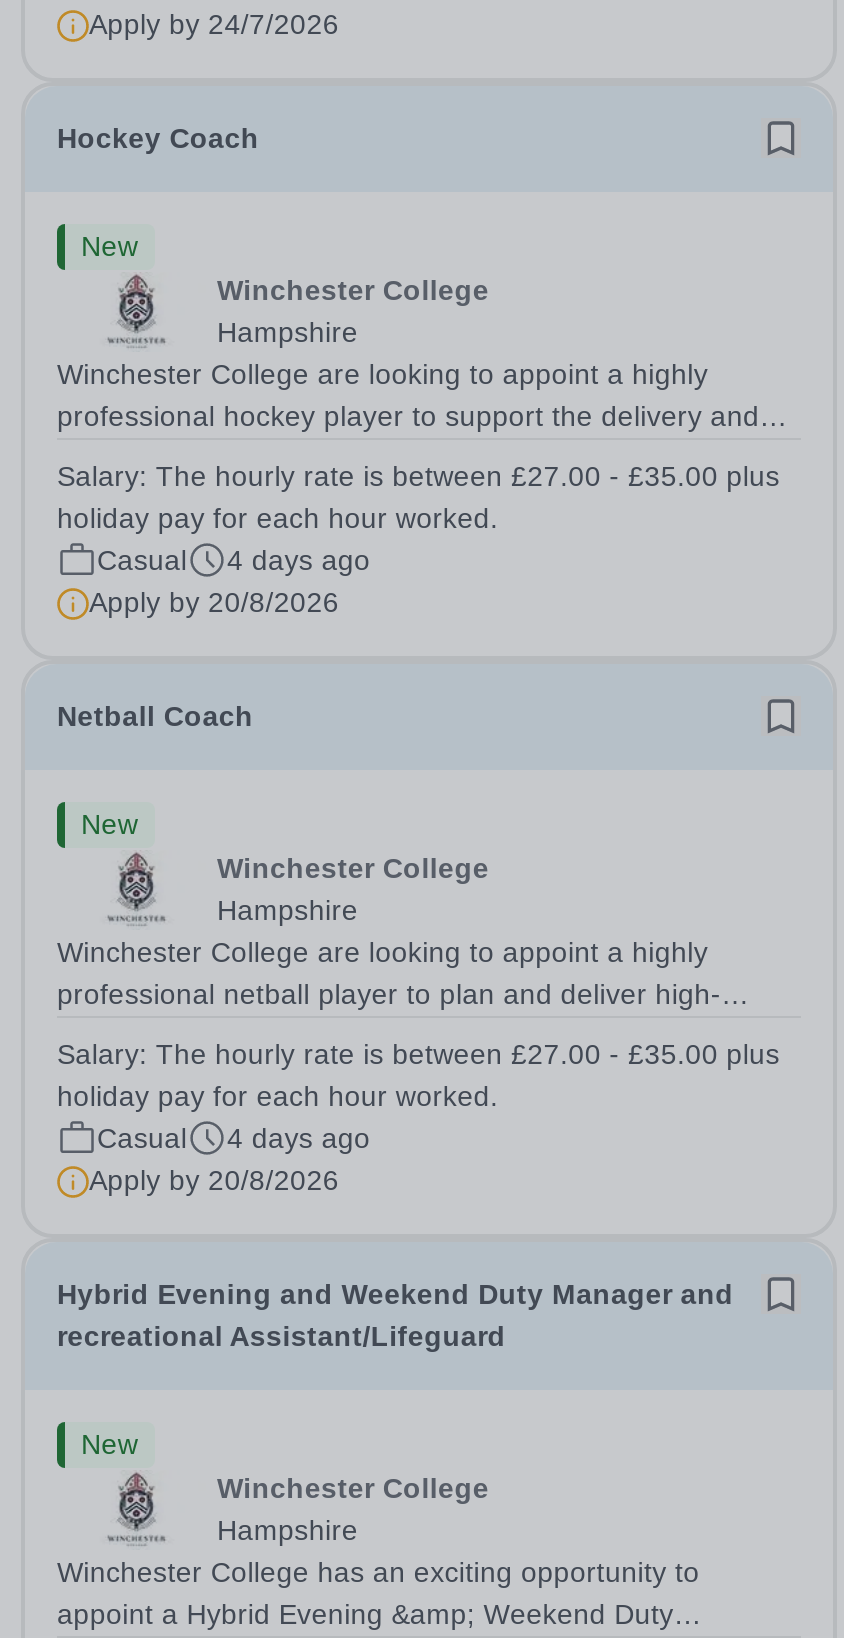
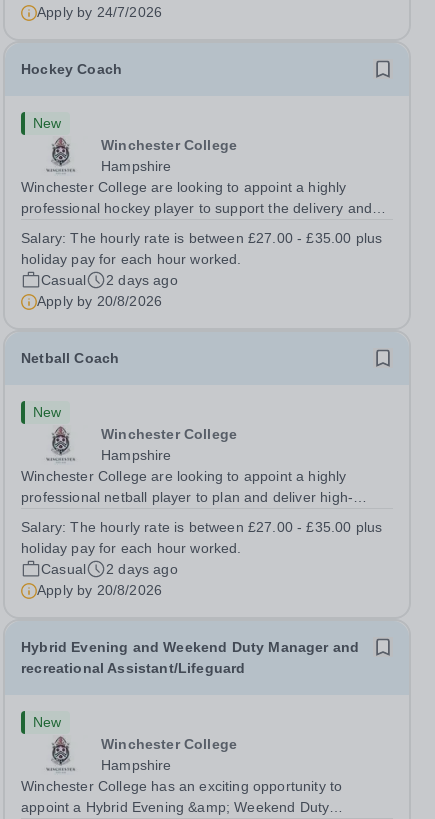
- Casual 4 days ago
+ Casual 2 days ago

- Casual 4 days ago
+ Casual 2 days ago
